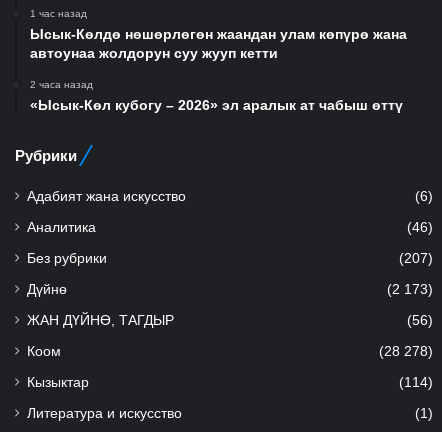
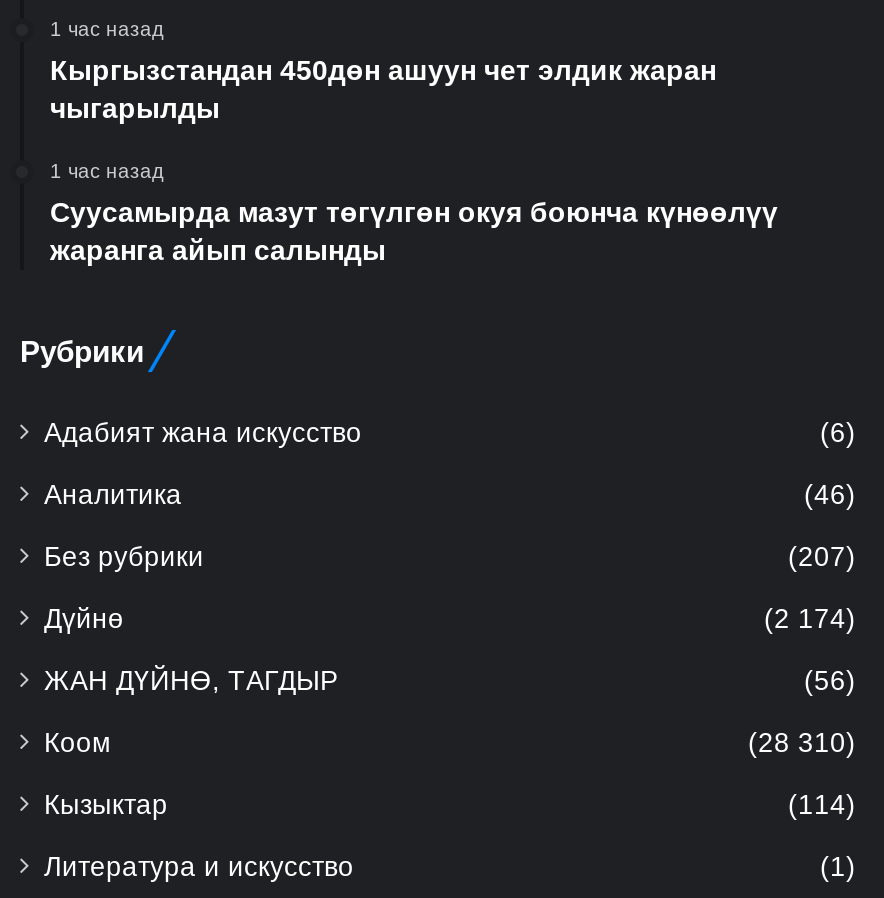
- Ысык-Көлдө нөшөрлөгөн жаандан улам көпүрө жана
- автоунаа жолдорун суу жууп кетти
+ Кыргызстандан 450дөн ашуун чет элдик жаран
+ чыгарылды

- 2 часа назад
- «Ысык-Көл кубогу – 2026» эл аралык ат чабыш өттү
+ 1 час назад
+ Суусамырда мазут төгүлгөн окуя боюнча күнөөлүү
+ жаранга айып салынды

- (2 173)
+ (2 174)

- (28 278)
+ (28 310)
